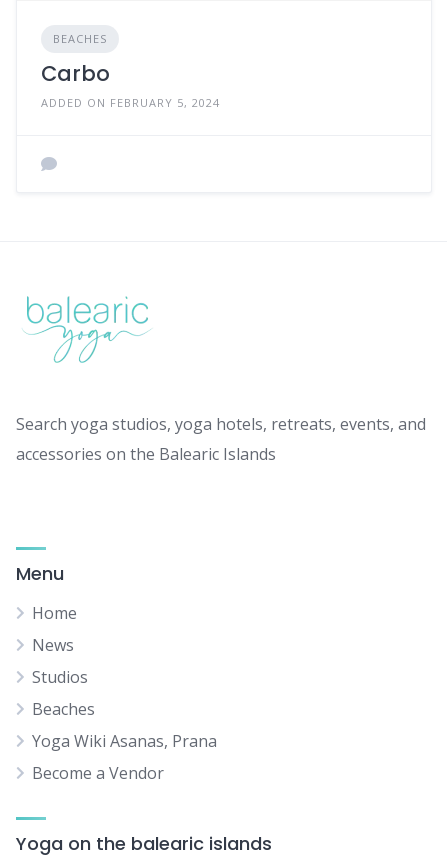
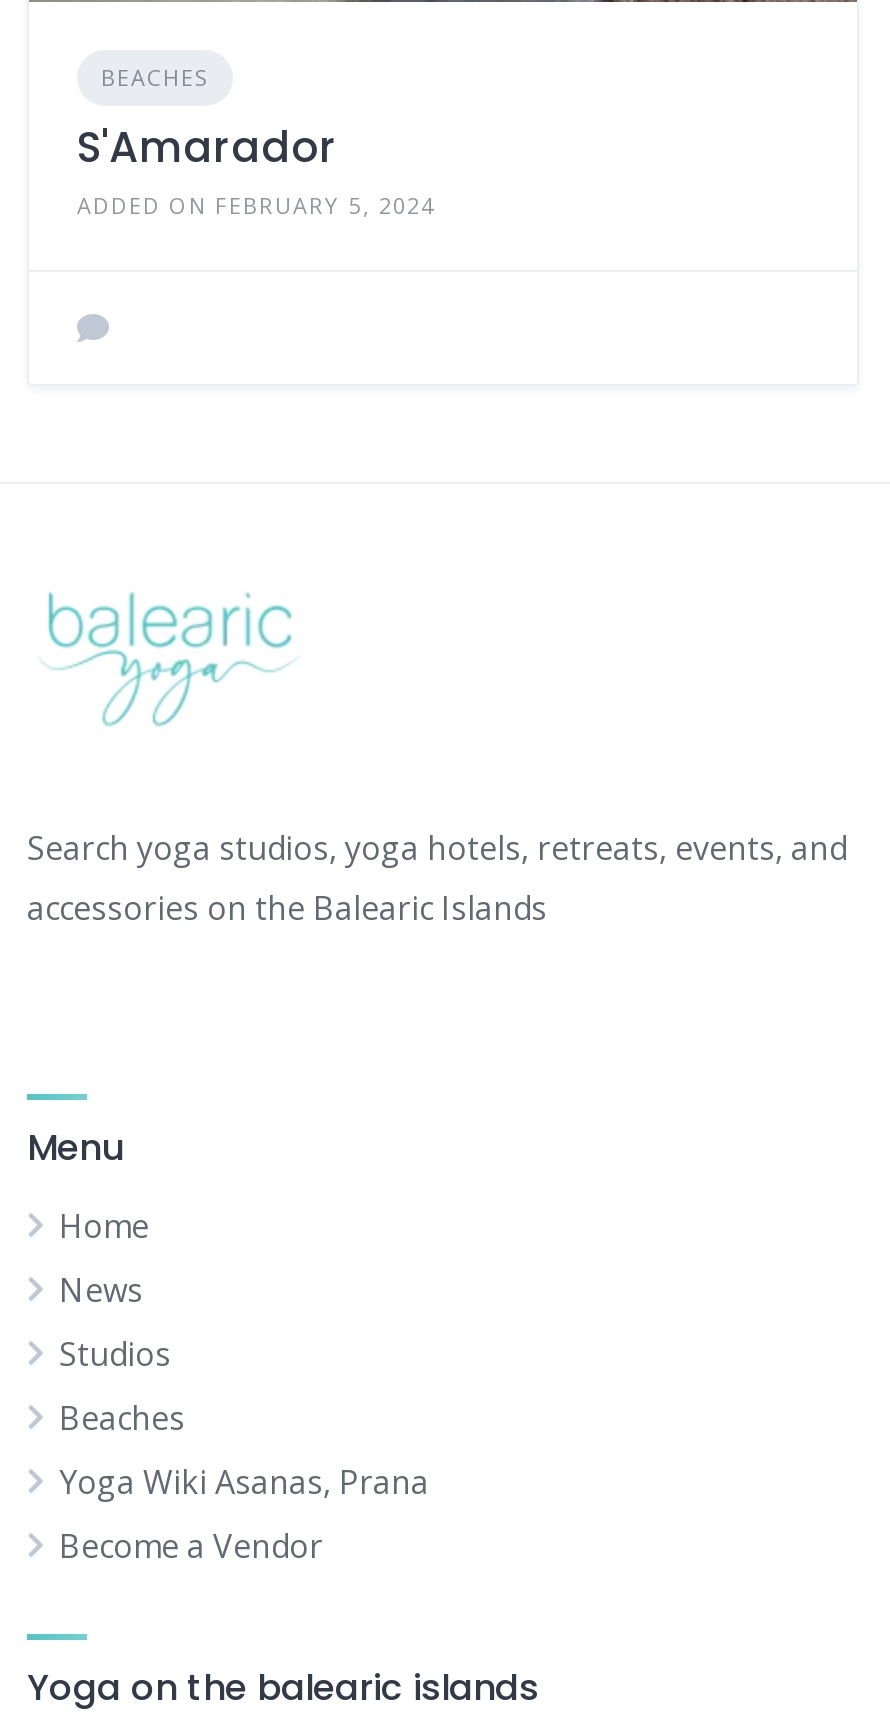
- Carbo
+ S'Amarador
